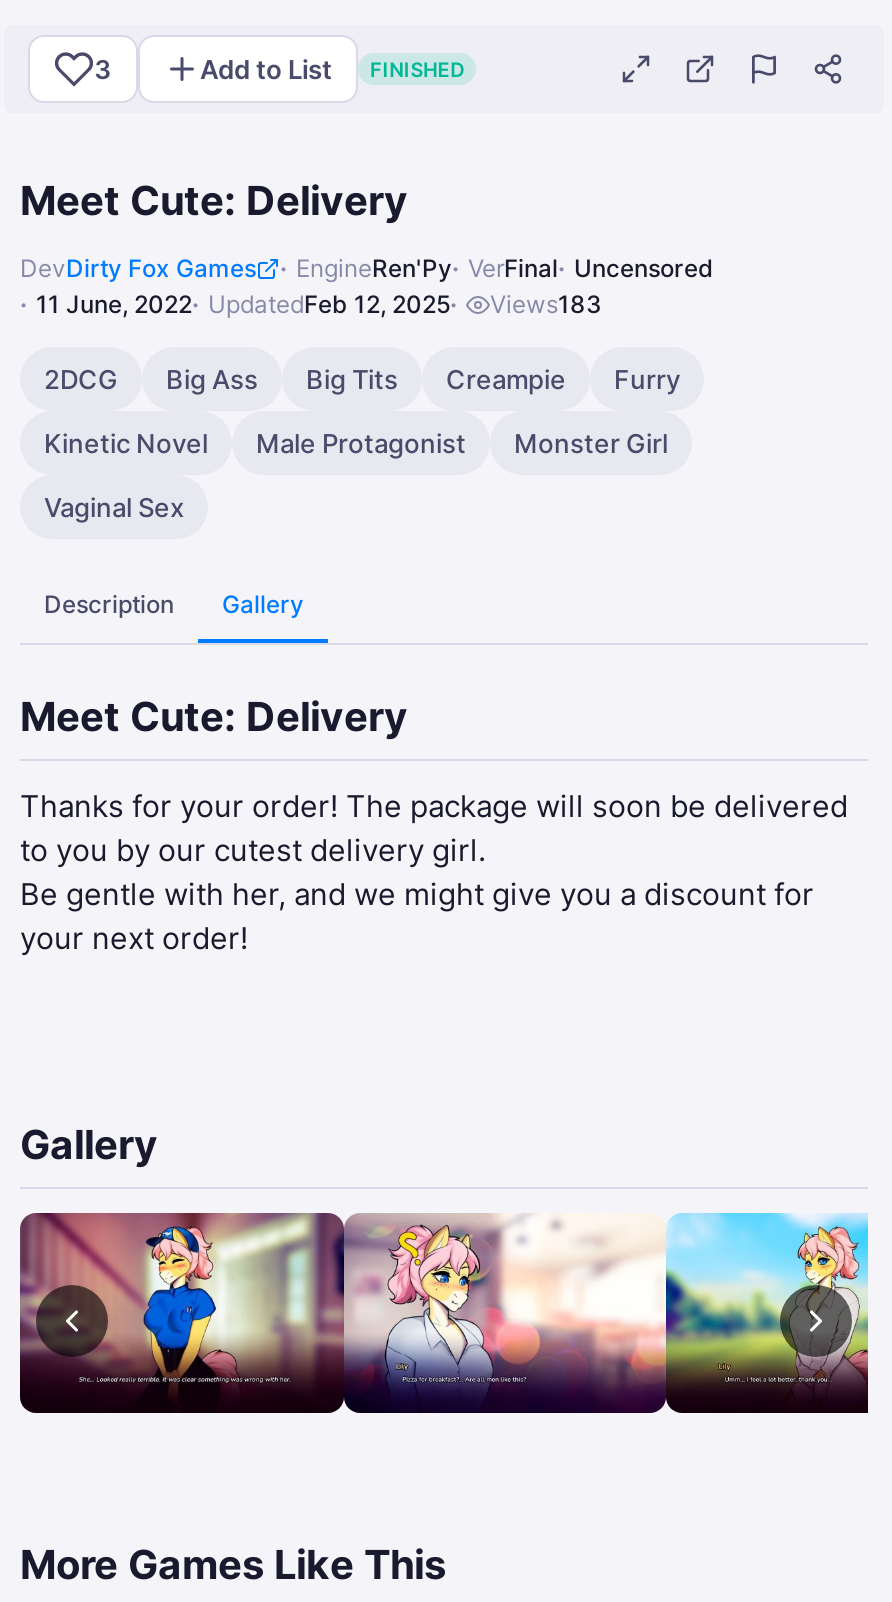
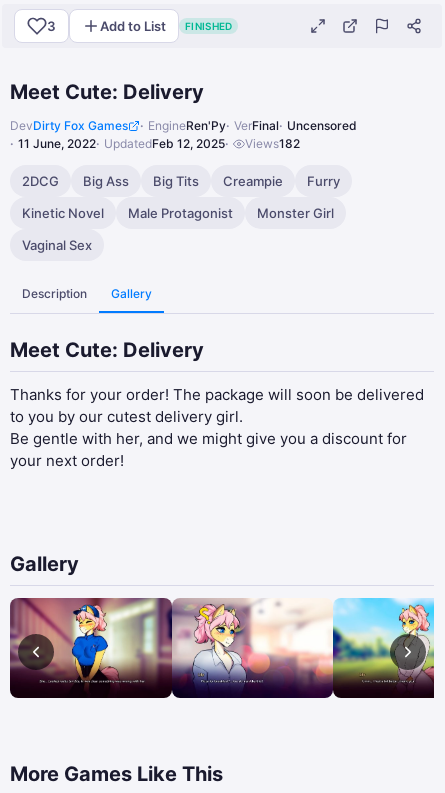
- 11 June, 2022 UpdatedFeb 12, 2025 Views183
+ 11 June, 2022 UpdatedFeb 12, 2025 Views182
